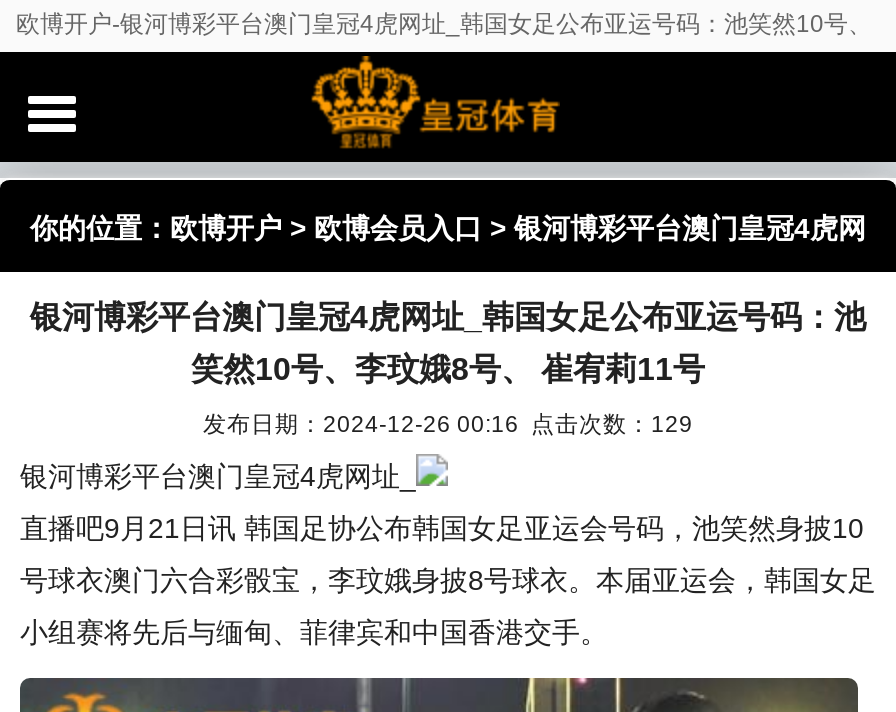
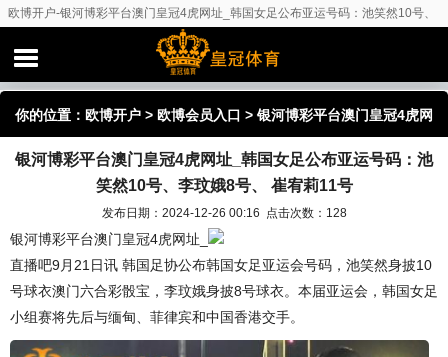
- 发布日期：2024-12-26 00:16 点击次数：129
+ 发布日期：2024-12-26 00:16 点击次数：128
